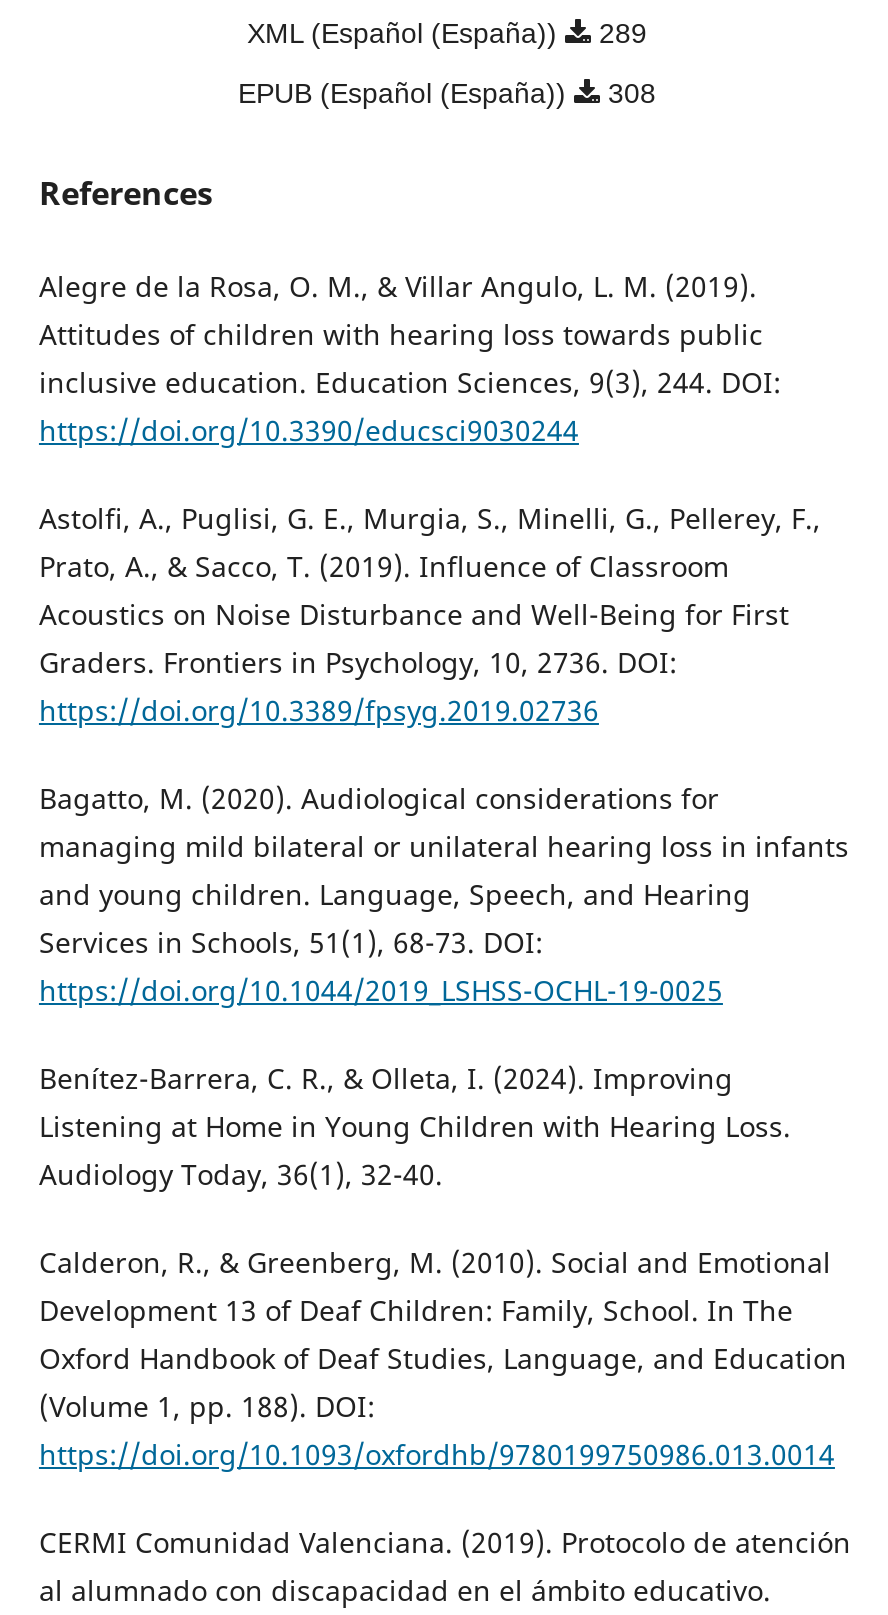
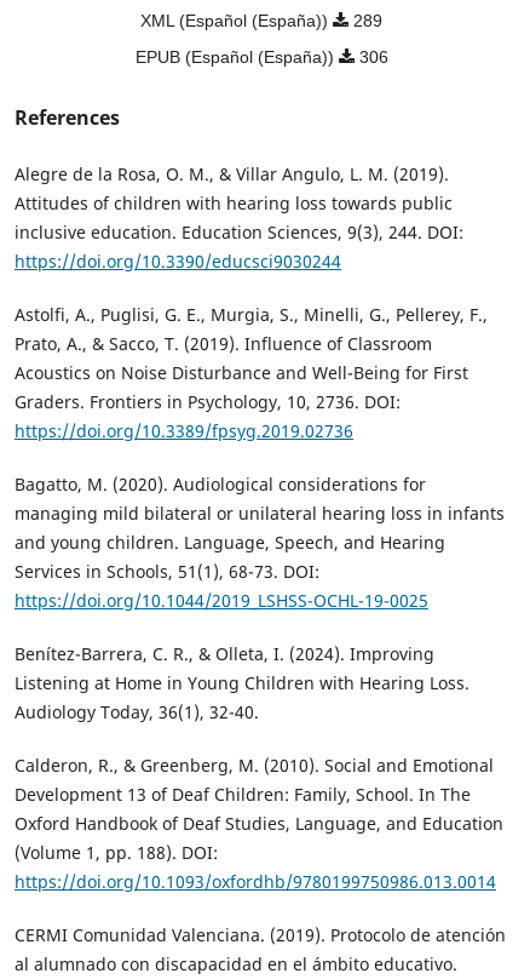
- EPUB (Español (España)) 308
+ EPUB (Español (España)) 306
